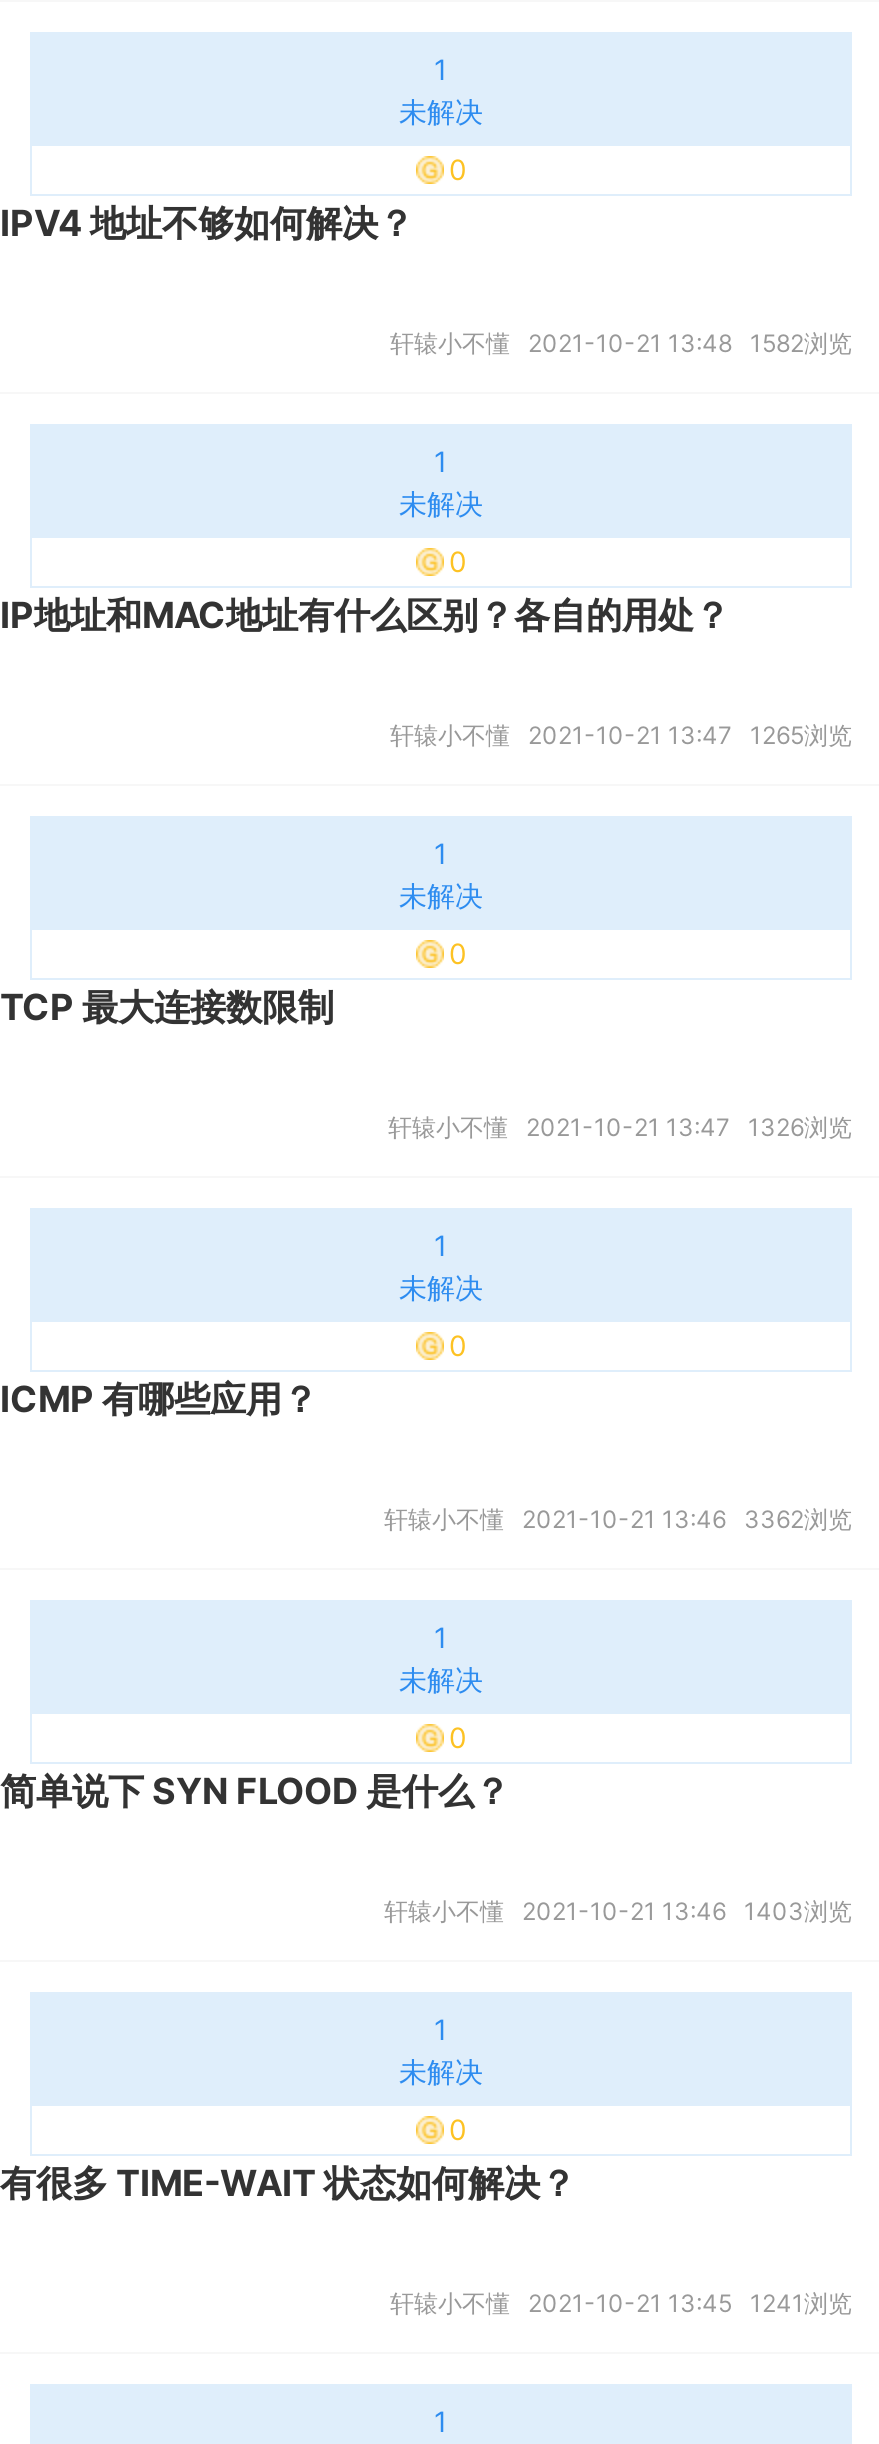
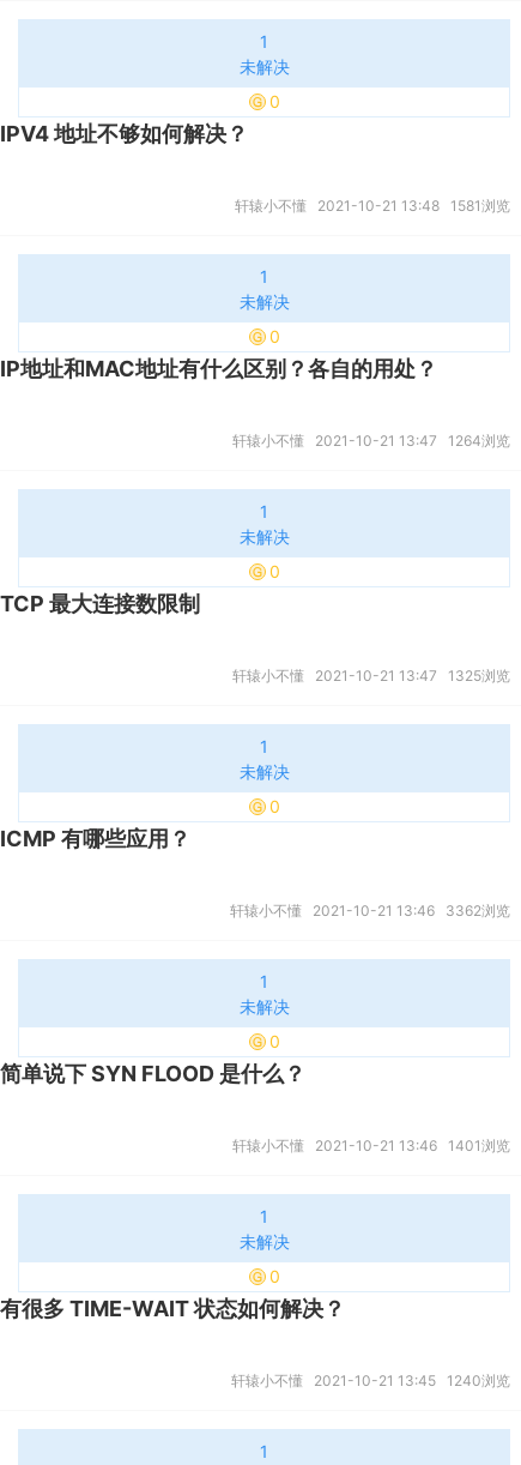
- 轩辕小不懂 2021-10-21 13:48 1582浏览
+ 轩辕小不懂 2021-10-21 13:48 1581浏览

- 轩辕小不懂 2021-10-21 13:47 1265浏览
+ 轩辕小不懂 2021-10-21 13:47 1264浏览

- 轩辕小不懂 2021-10-21 13:47 1326浏览
+ 轩辕小不懂 2021-10-21 13:47 1325浏览

- 轩辕小不懂 2021-10-21 13:46 1403浏览
+ 轩辕小不懂 2021-10-21 13:46 1401浏览

- 轩辕小不懂 2021-10-21 13:45 1241浏览
+ 轩辕小不懂 2021-10-21 13:45 1240浏览
